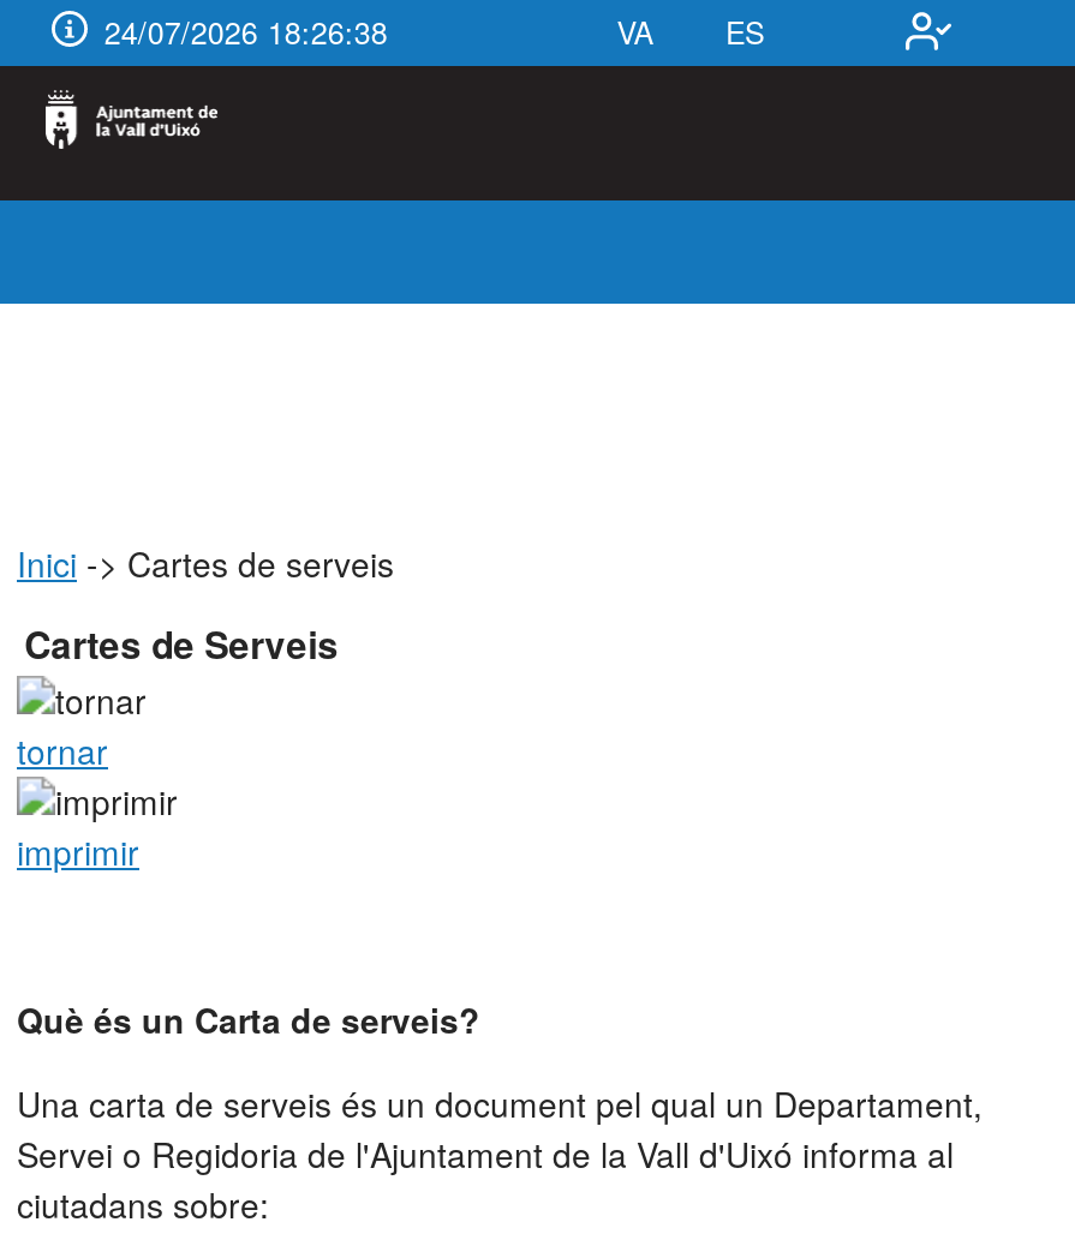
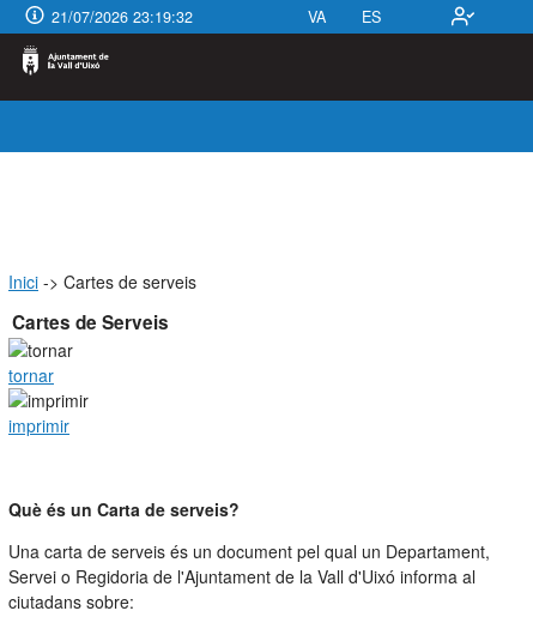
- 24/07/2026 18:26:38
+ 21/07/2026 23:19:32
